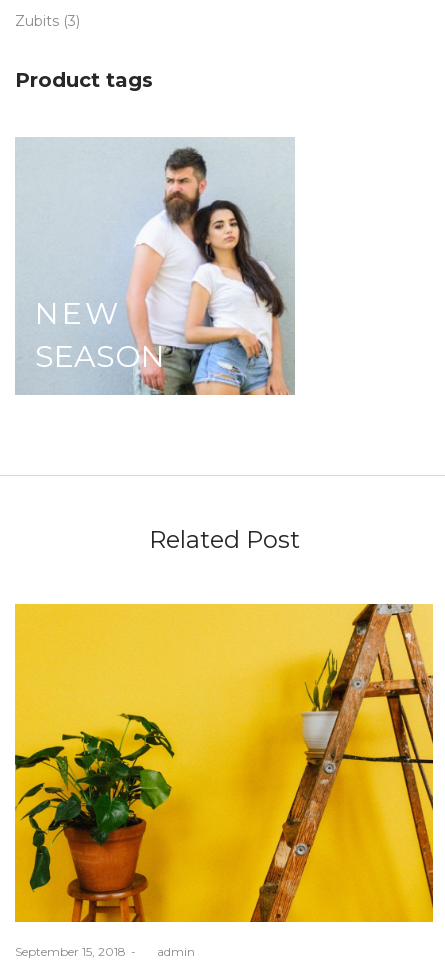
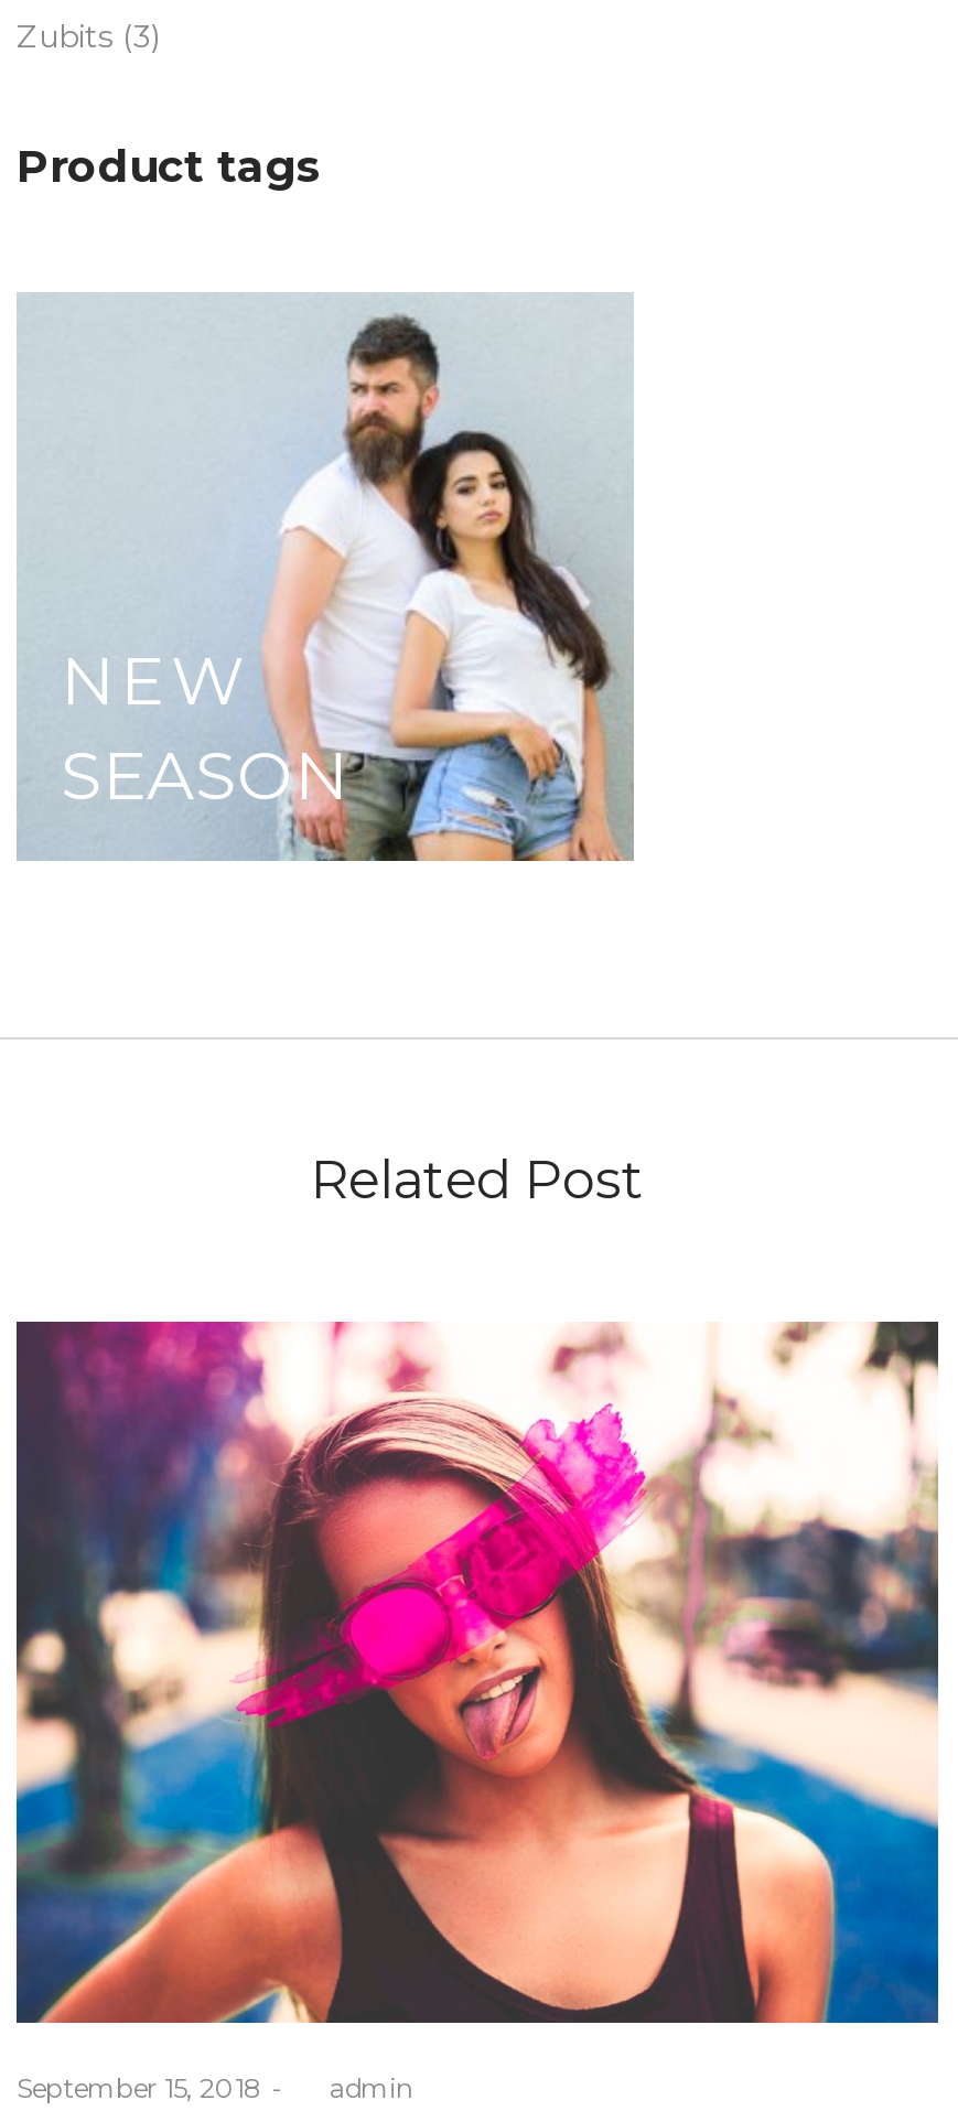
- [image]
+ [image]
